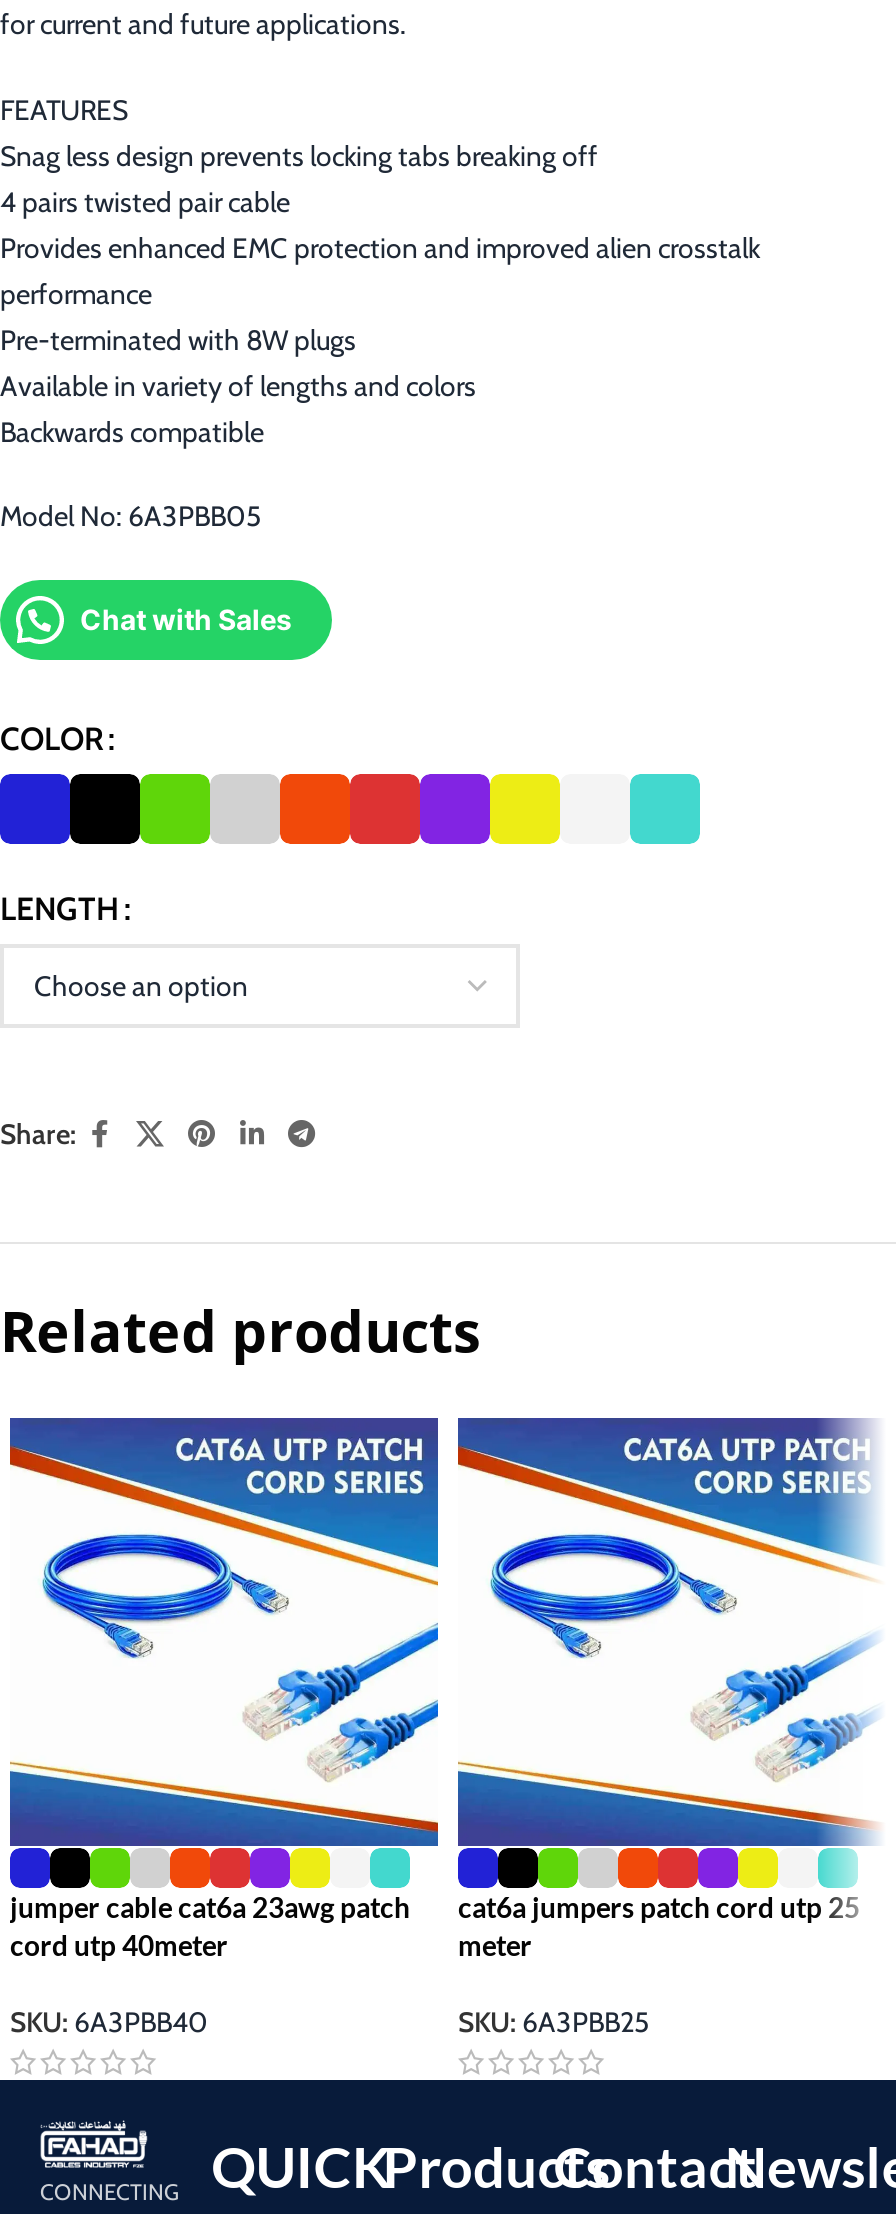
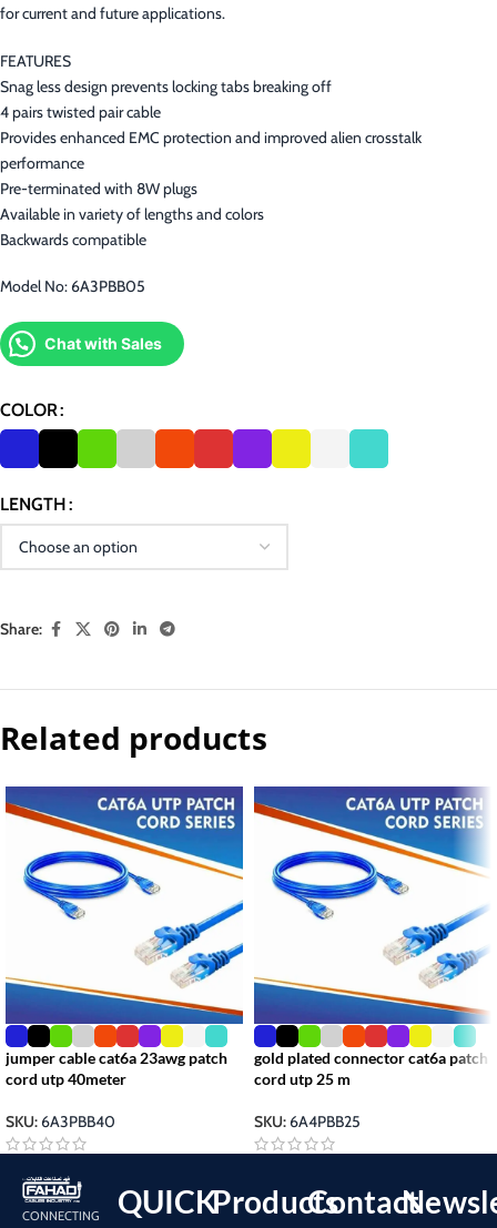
- cat6a jumpers patch cord utp 25
- meter
+ gold plated connector cat6a patch
+ cord utp 25 m

- SKU: 6A3PBB25
+ SKU: 6A4PBB25
